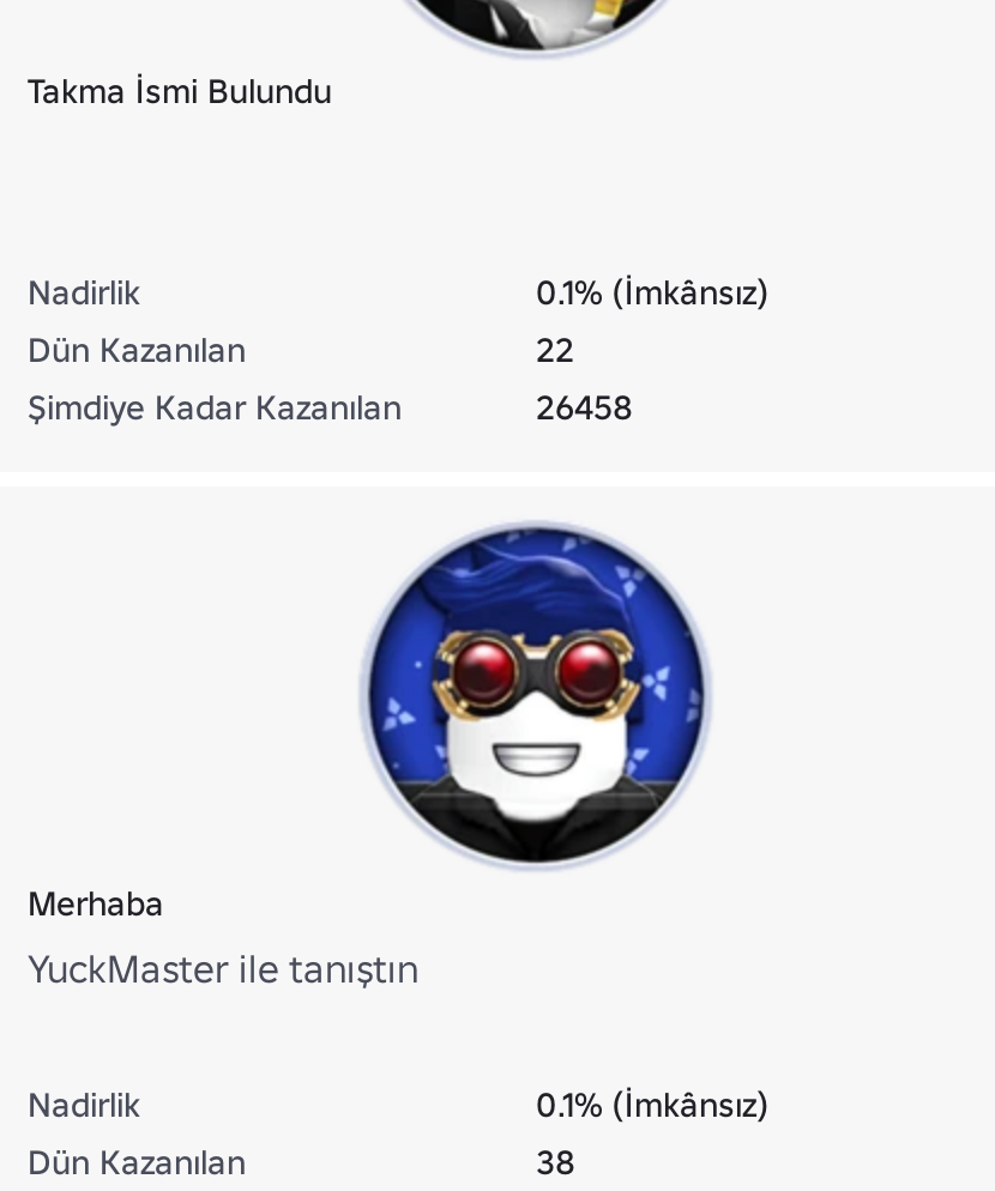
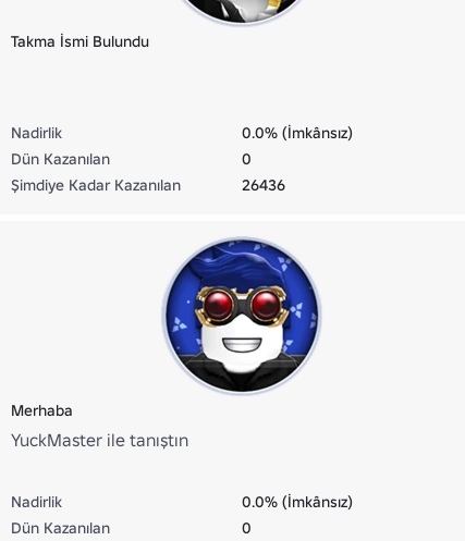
- 0.1% (İmkânsız)
+ 0.0% (İmkânsız)

- 22
+ 0

- 26458
+ 26436

- 0.1% (İmkânsız)
+ 0.0% (İmkânsız)

- 38
+ 0
